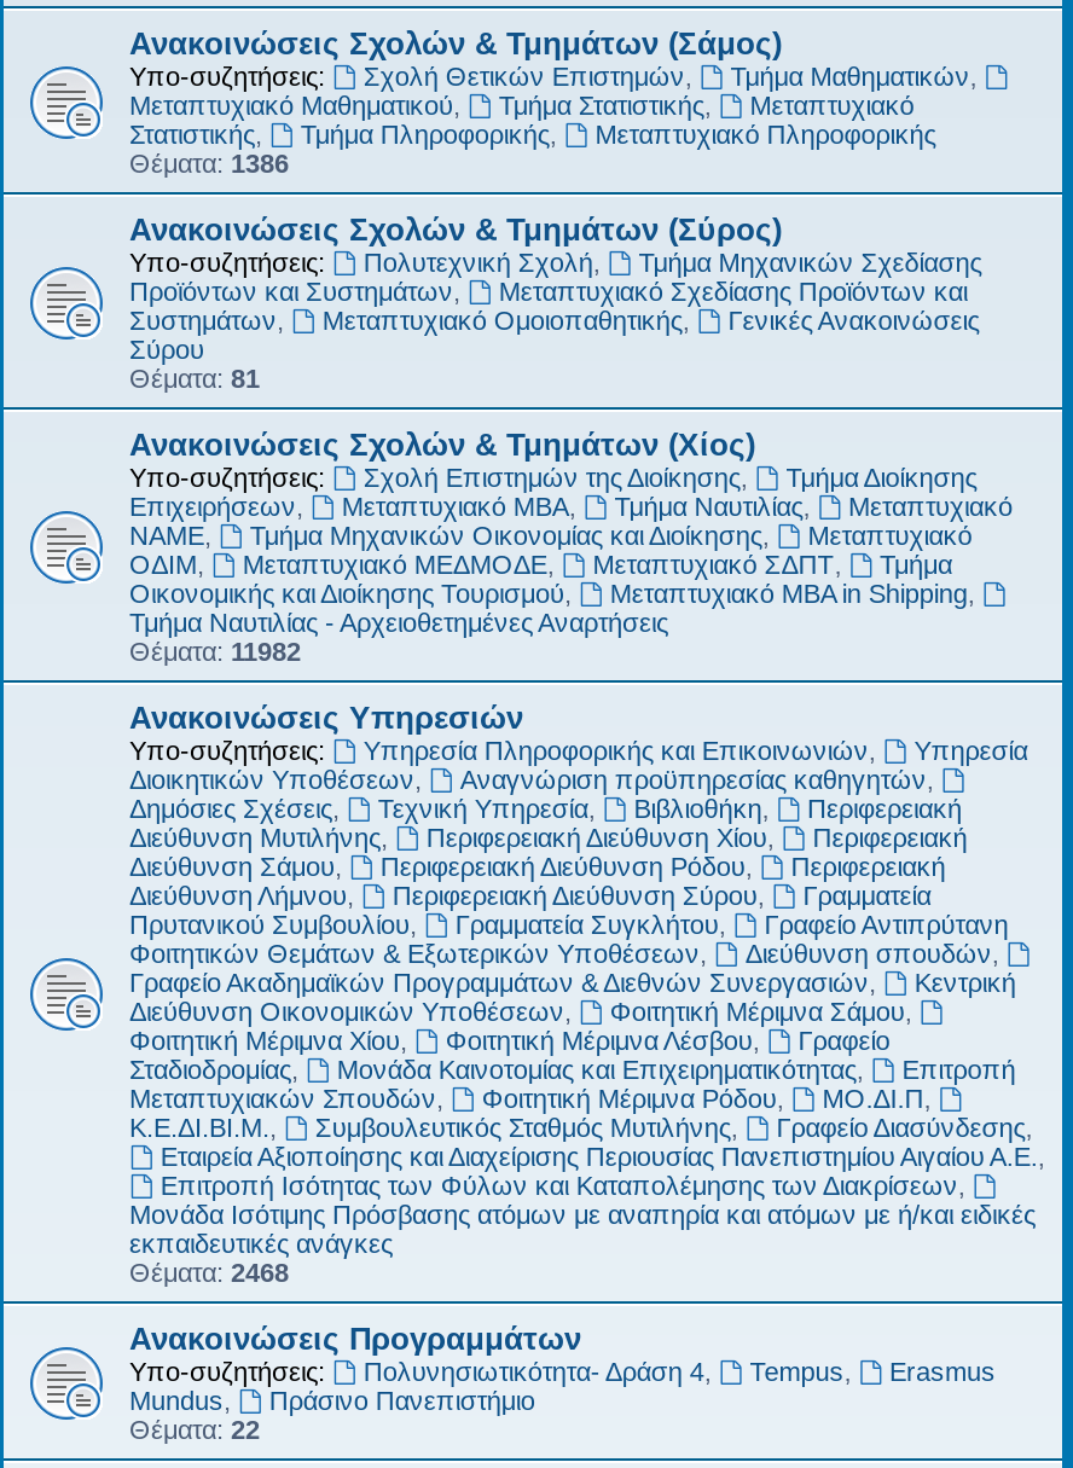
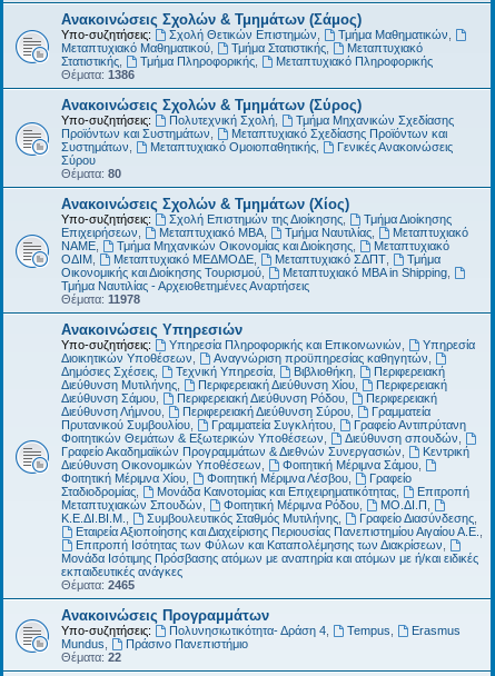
- Θέματα: 81
+ Θέματα: 80

- Θέματα: 11982
+ Θέματα: 11978

- Θέματα: 2468
+ Θέματα: 2465
